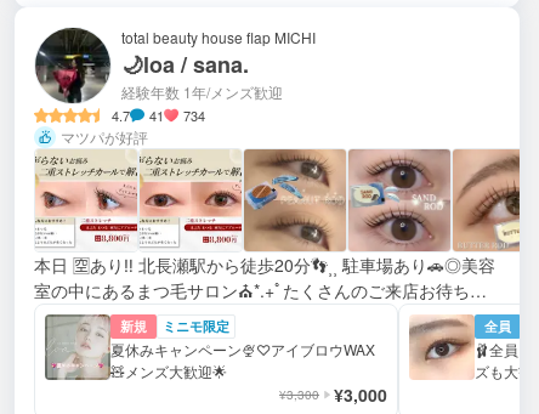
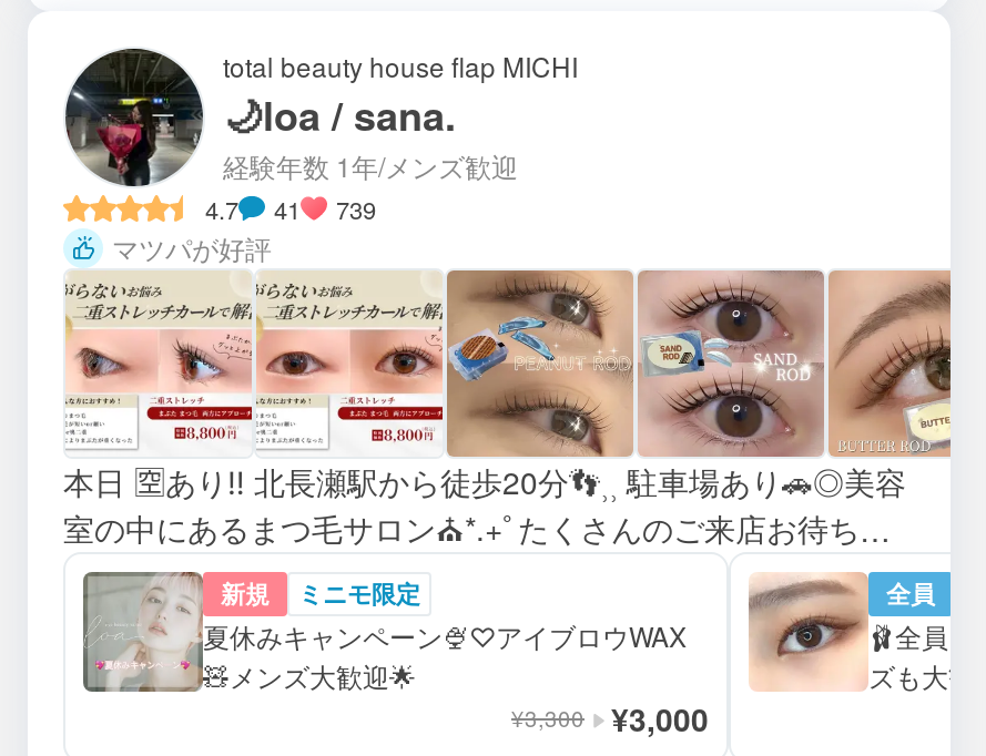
- 734
+ 739
